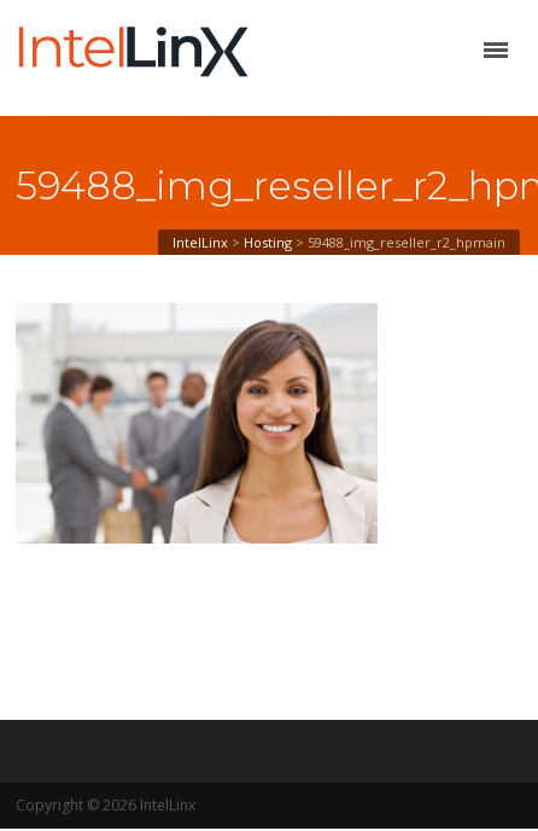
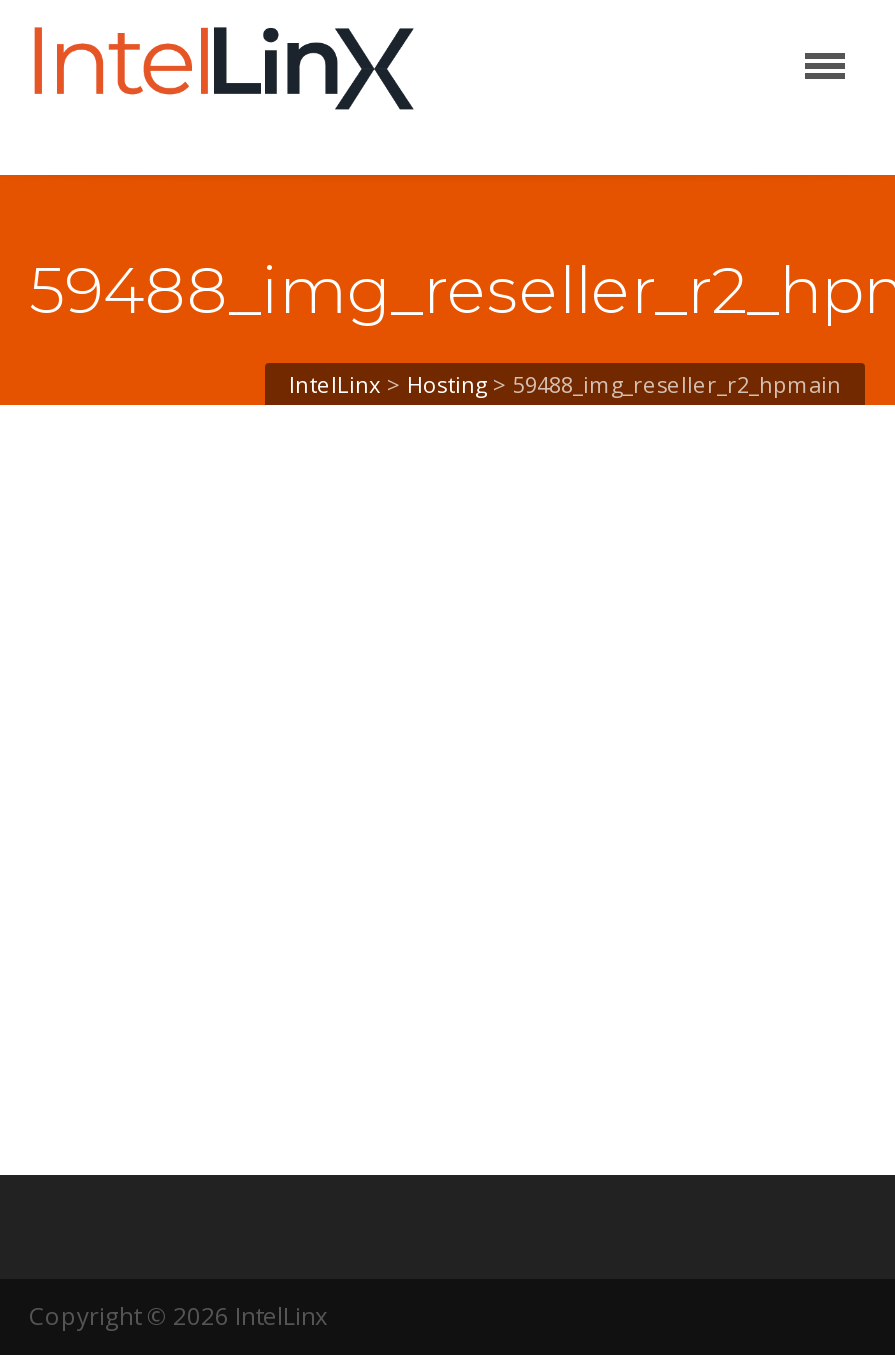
- [image]
